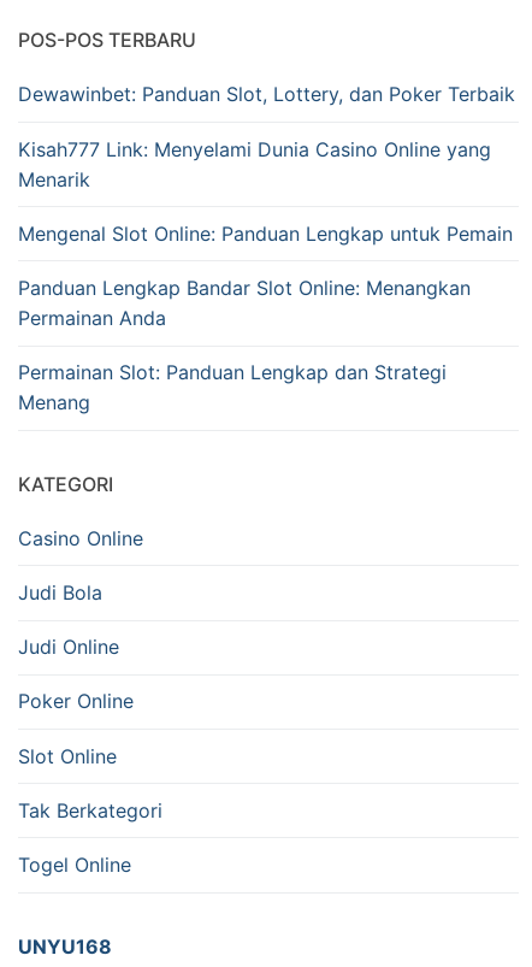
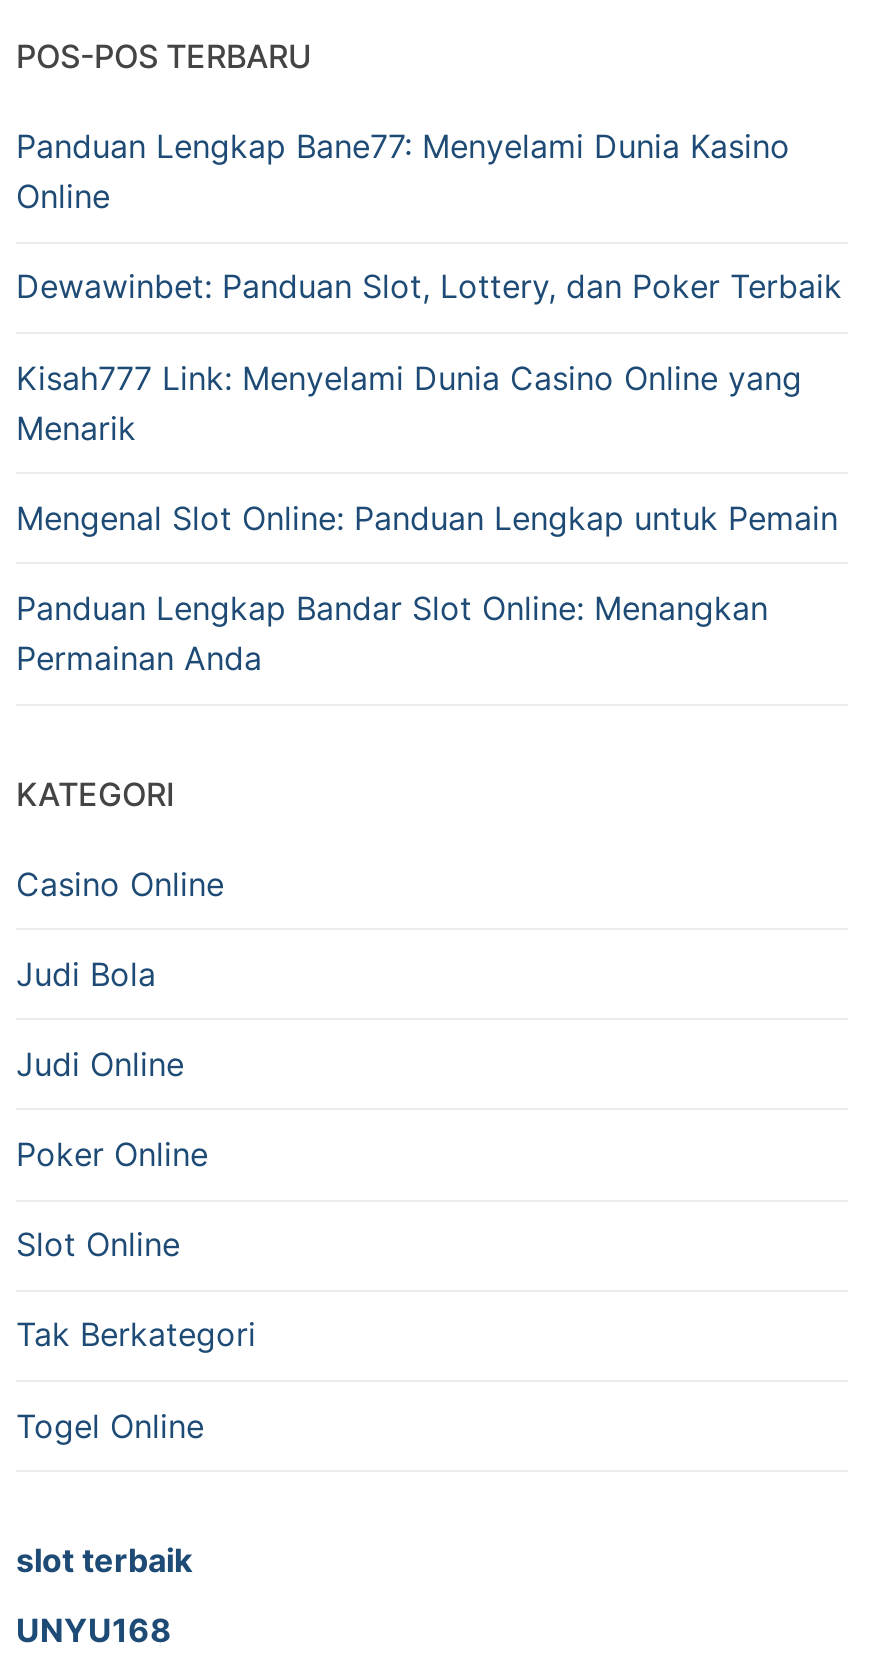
+ Panduan Lengkap Bane77: Menyelami Dunia Kasino
+ Online

moved down: Dewawinbet: Panduan Slot, Lottery, dan Poker Terbaik | Kisah777 Link: Menyelami Dunia Casino Online yang | Menarik | Mengenal Slot Online: Panduan Lengkap untuk Pemain | Panduan Lengkap Bandar Slot Online: Menangkan | Permainan Anda

- Permainan Slot: Panduan Lengkap dan Strategi
- Menang

+ slot terbaik
